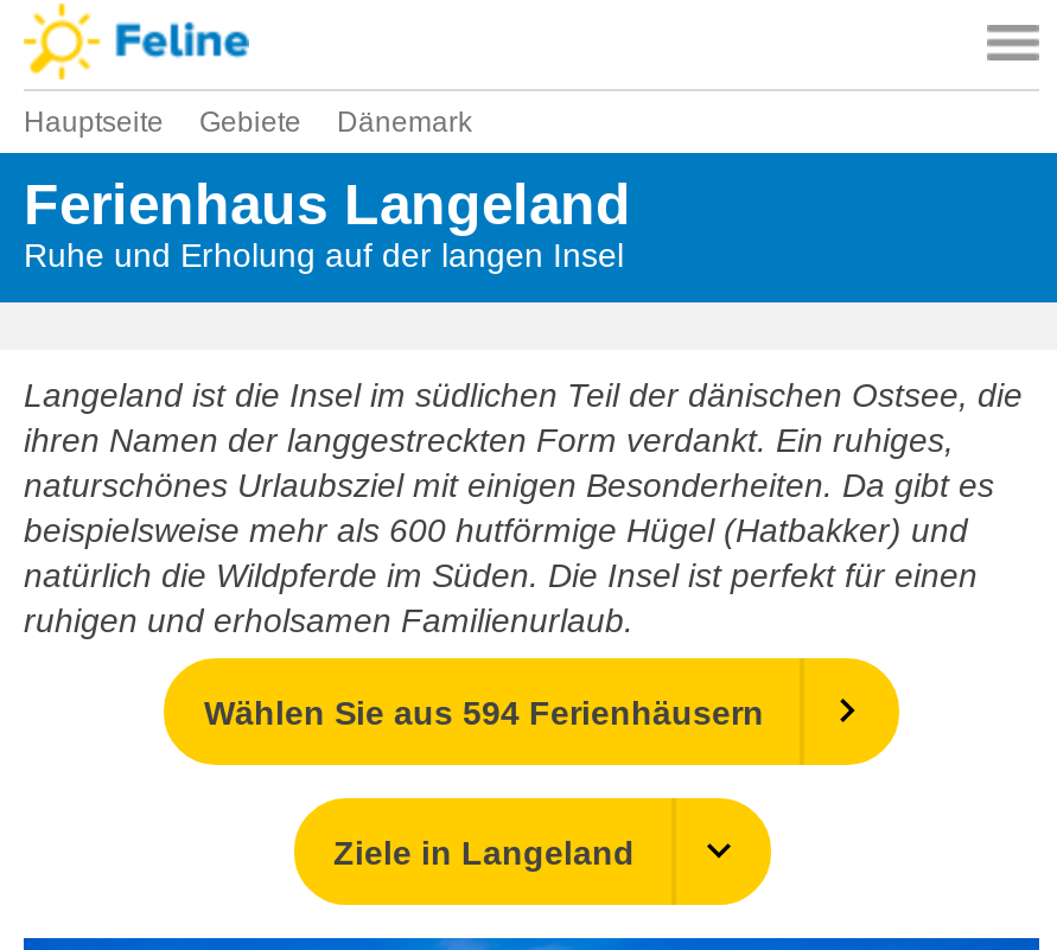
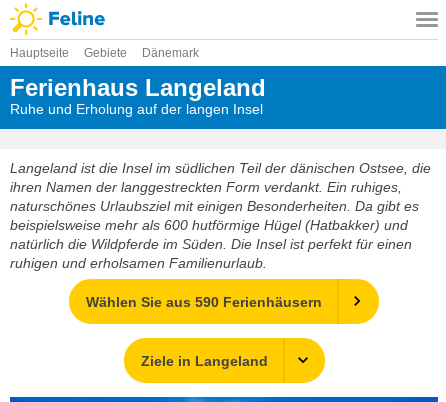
- Wählen Sie aus 594 Ferienhäusern
+ Wählen Sie aus 590 Ferienhäusern
